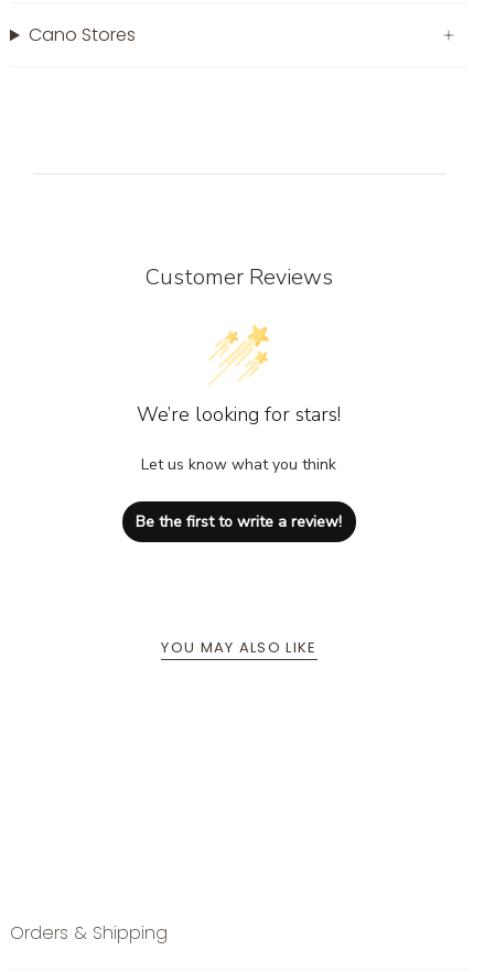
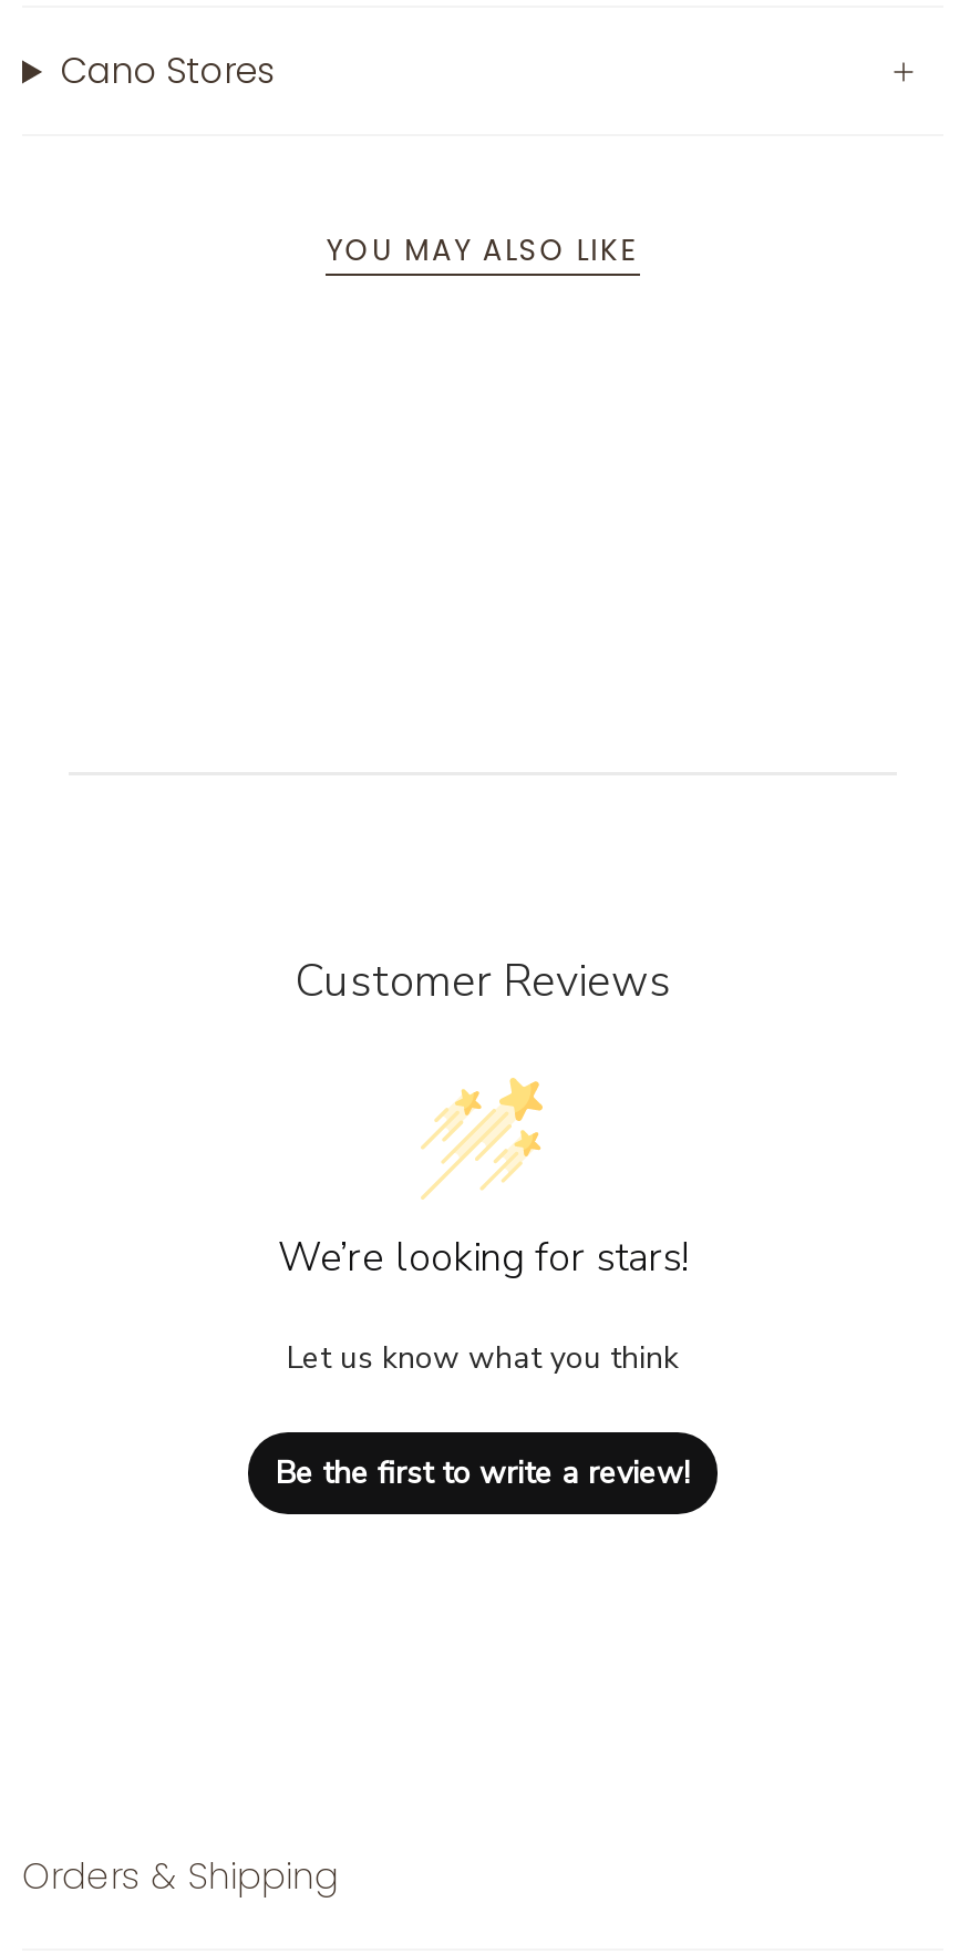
moved down: Customer Reviews | We’re looking for stars! | Let us know what you think | Be the first to write a review!

moved up: YOU MAY ALSO LIKE
